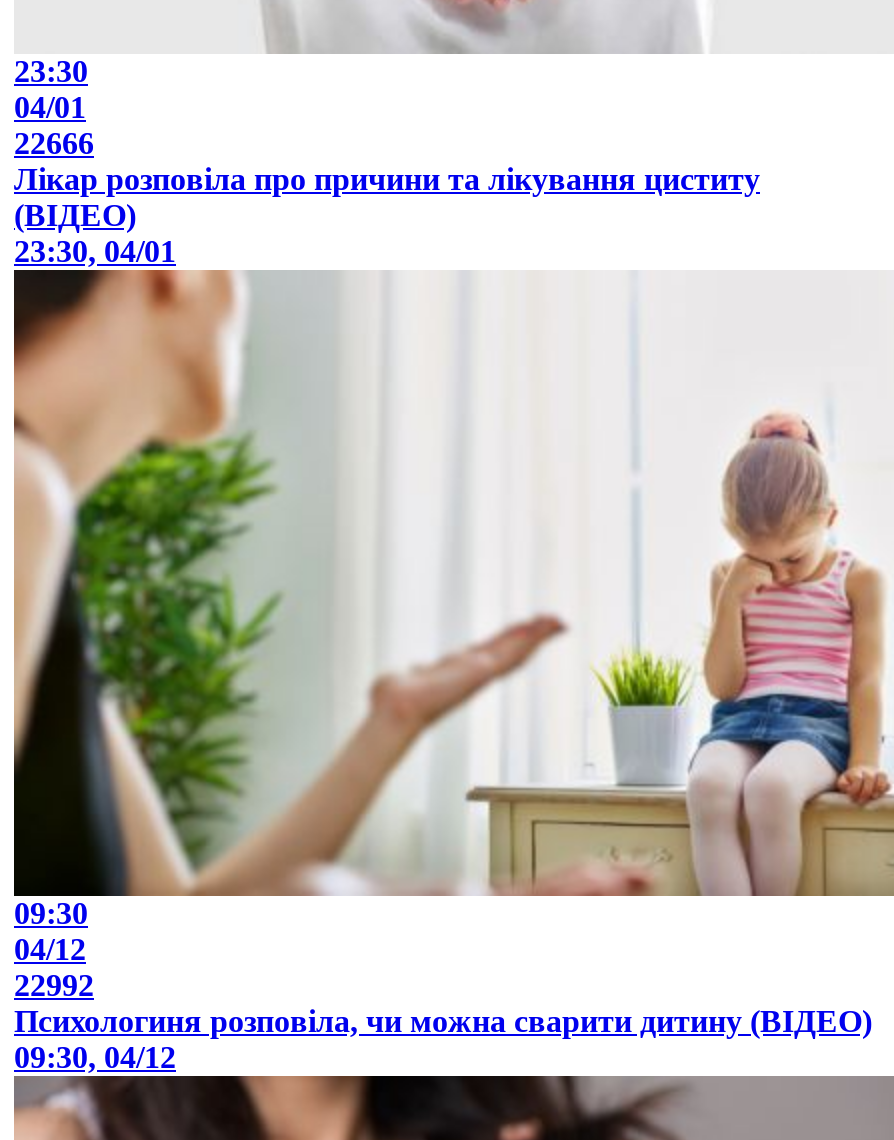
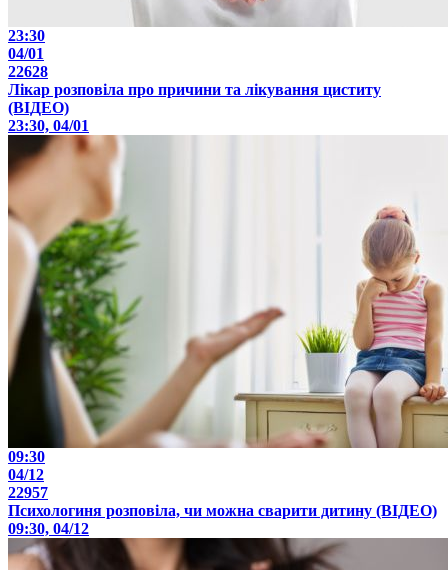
- 22666
+ 22628

- 22992
+ 22957
